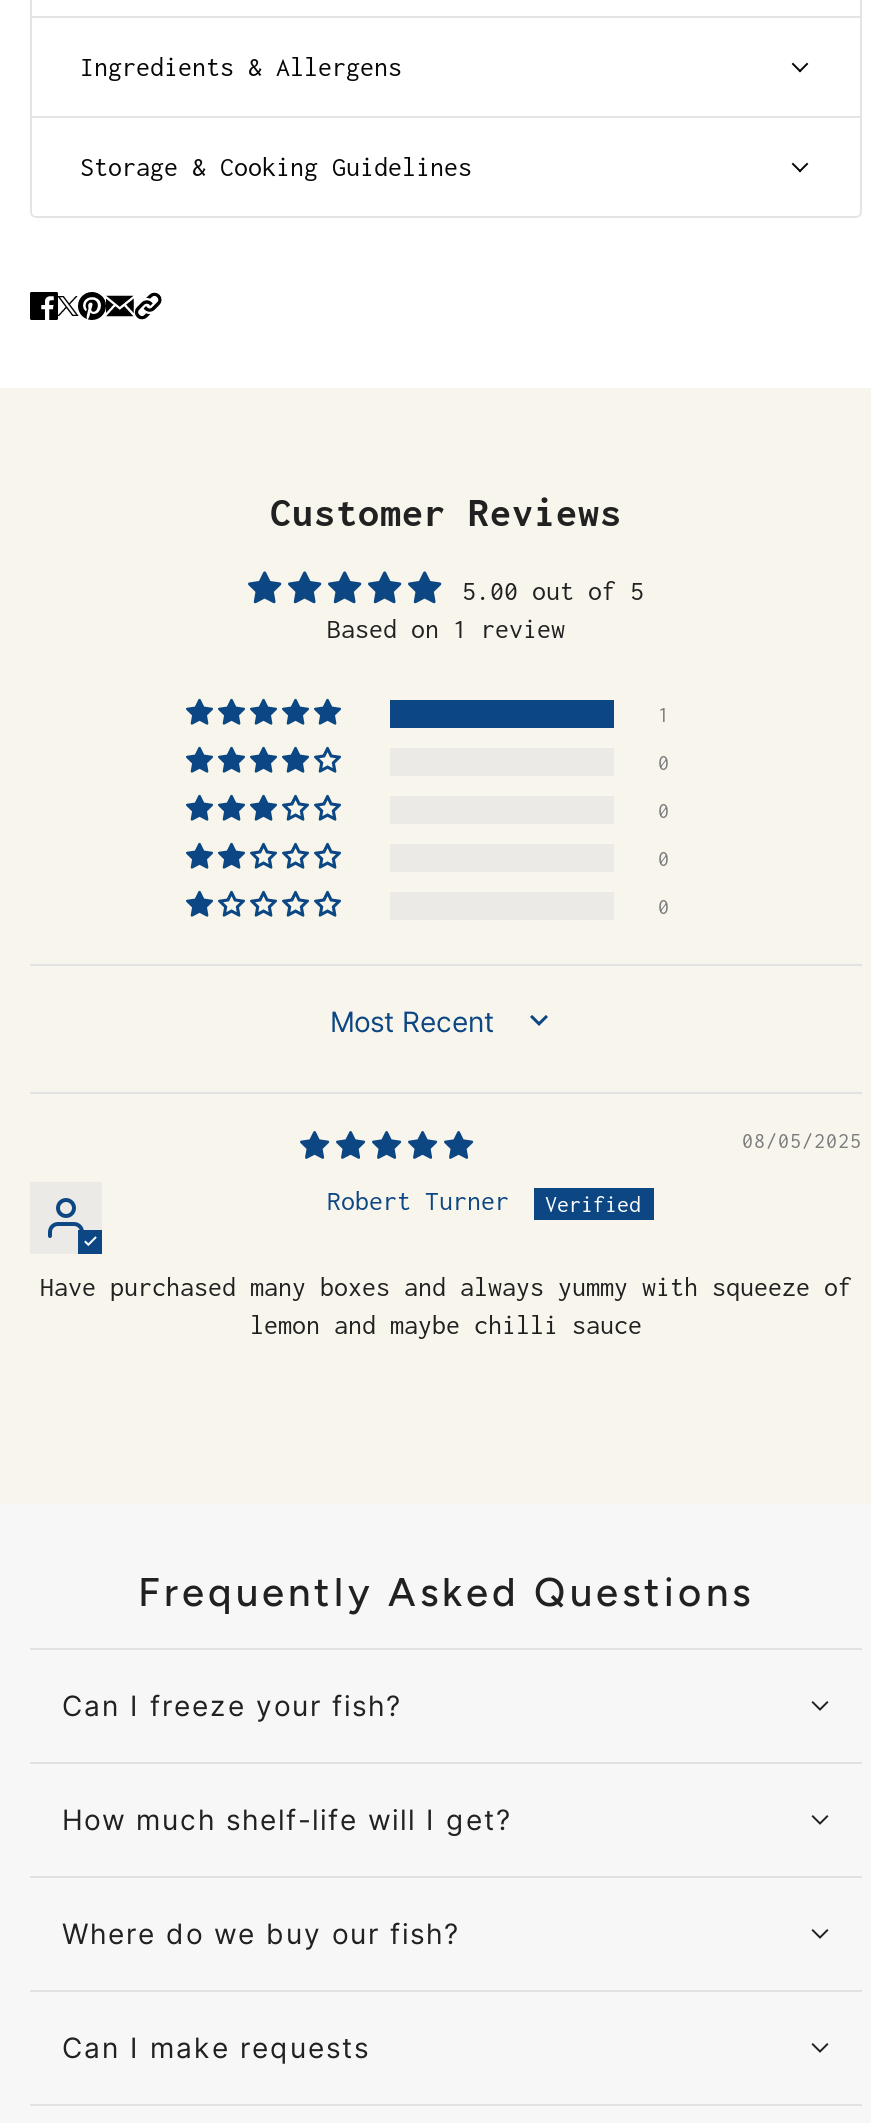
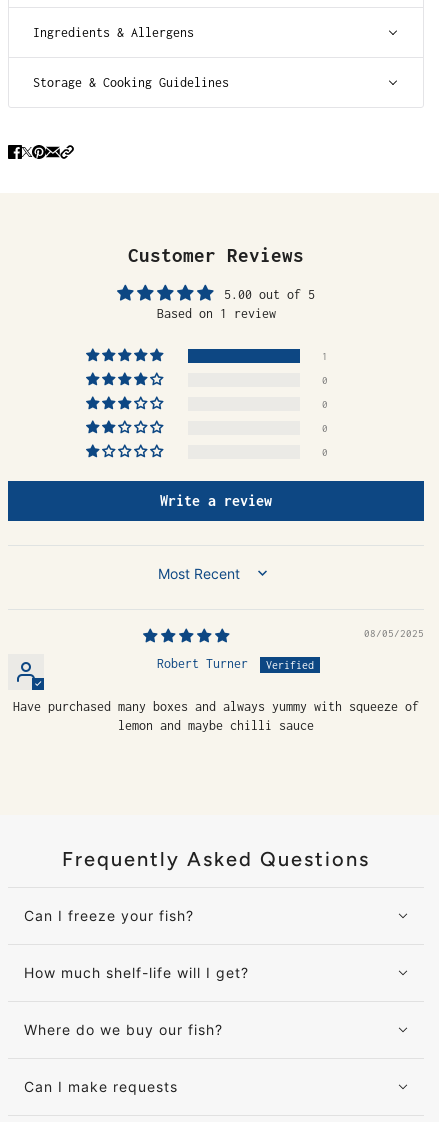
+ Write a review
